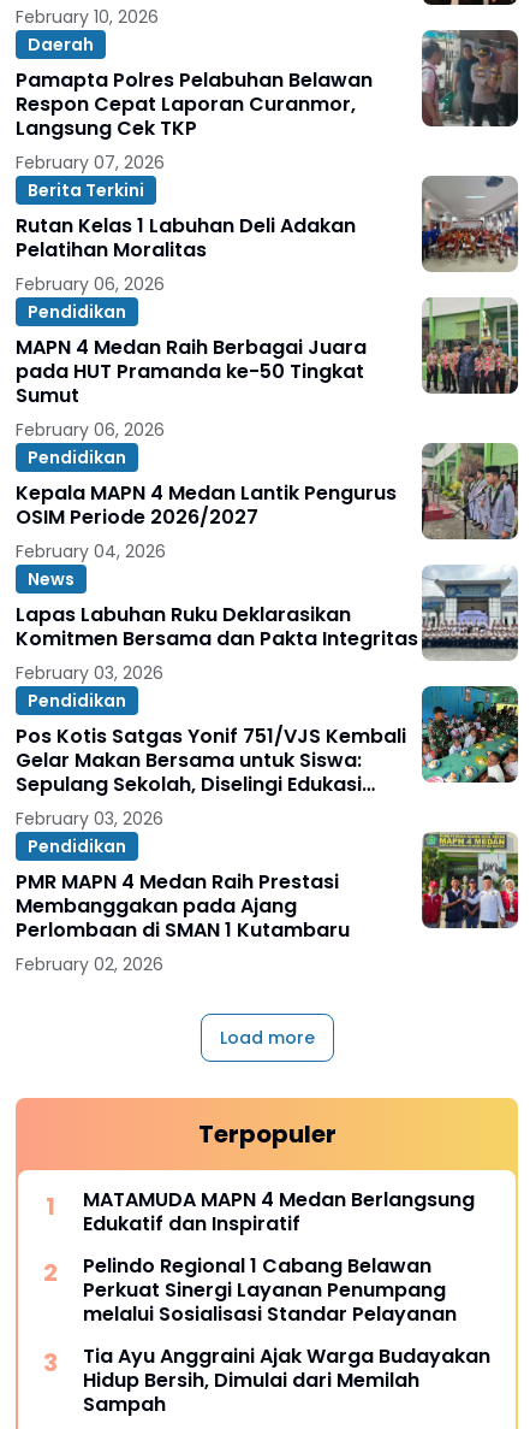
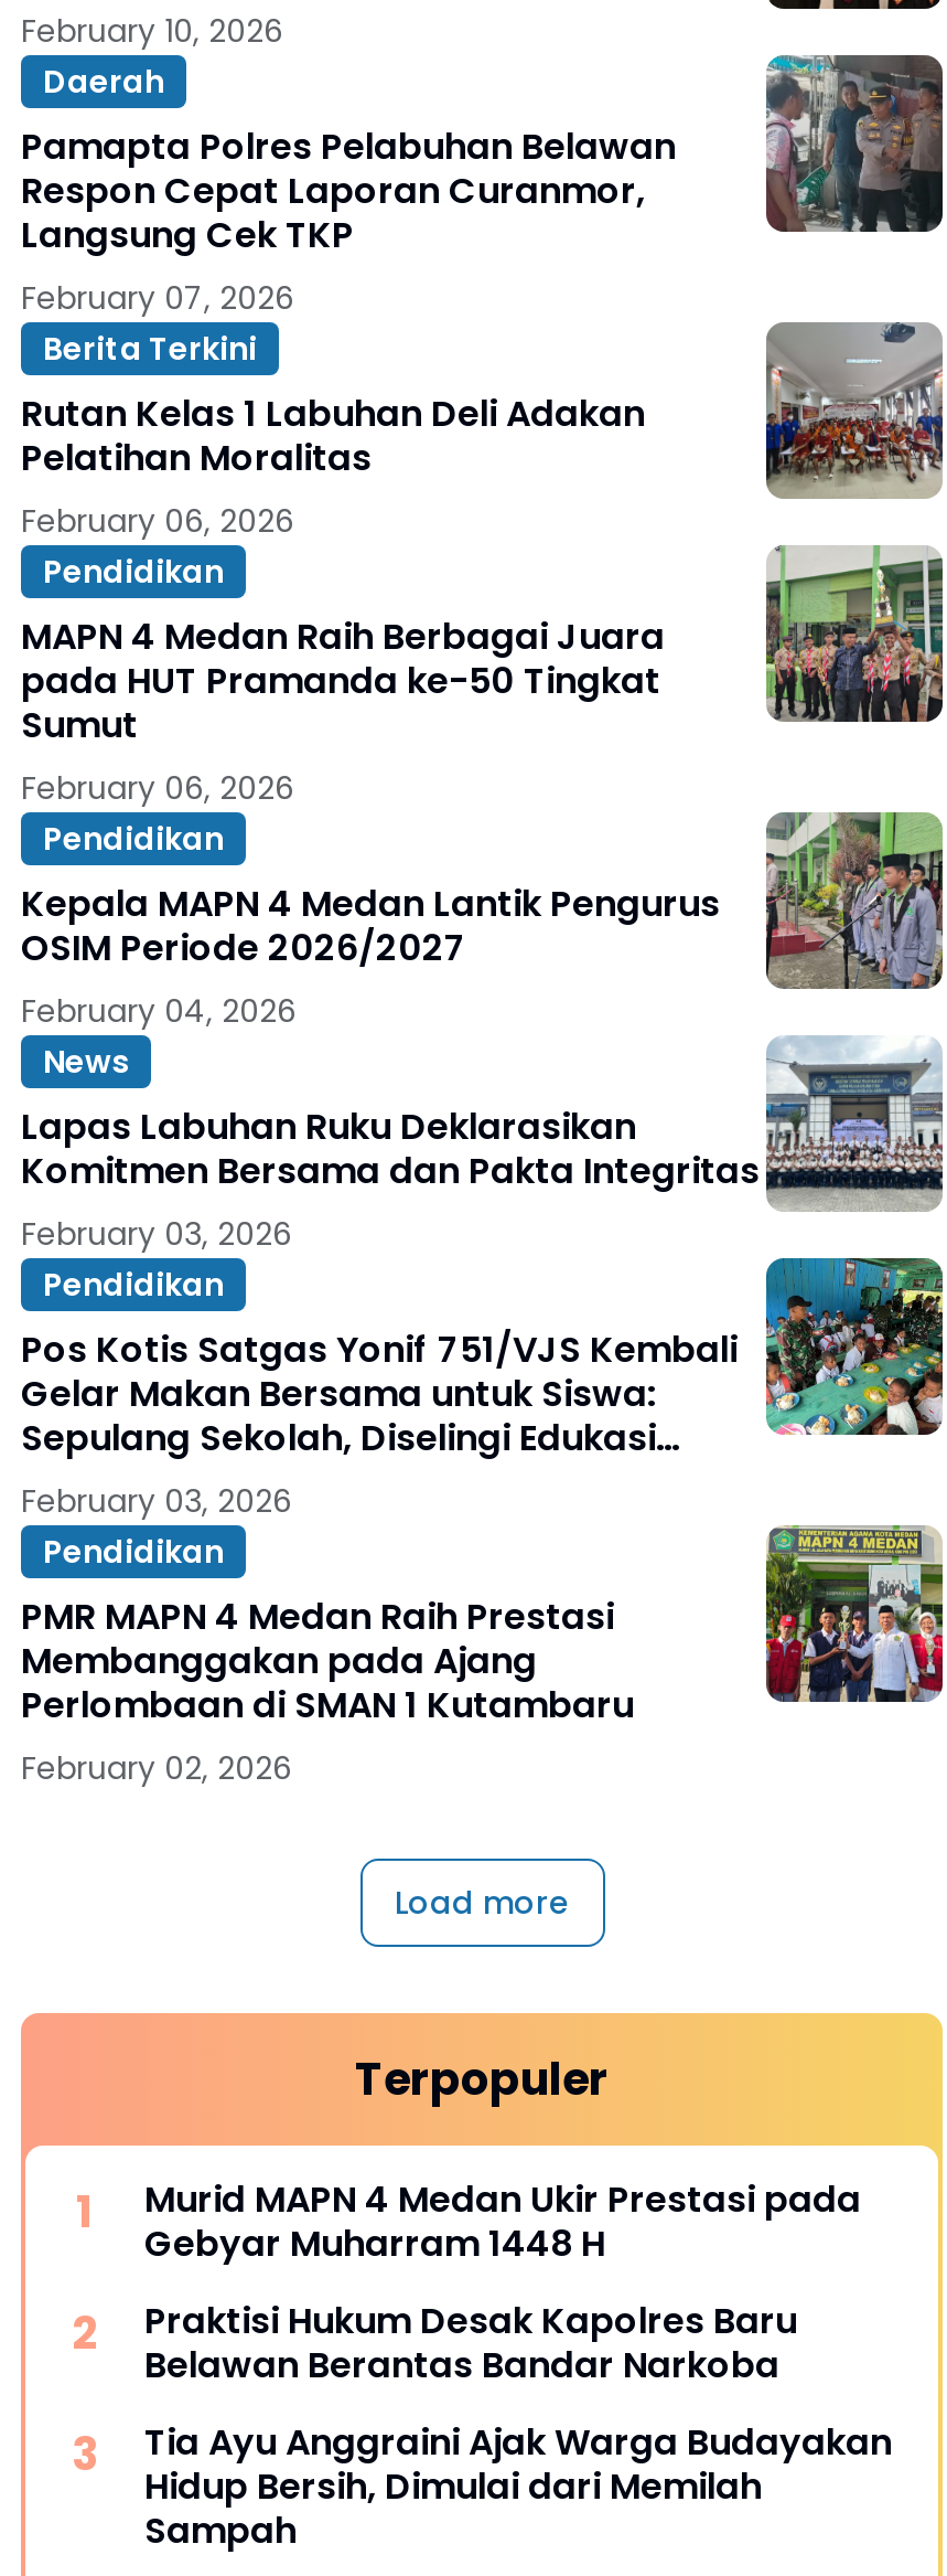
- MATAMUDA MAPN 4 Medan Berlangsung
- Edukatif dan Inspiratif
+ Murid MAPN 4 Medan Ukir Prestasi pada
+ Gebyar Muharram 1448 H

- Pelindo Regional 1 Cabang Belawan
- Perkuat Sinergi Layanan Penumpang
- melalui Sosialisasi Standar Pelayanan
+ Praktisi Hukum Desak Kapolres Baru
+ Belawan Berantas Bandar Narkoba
